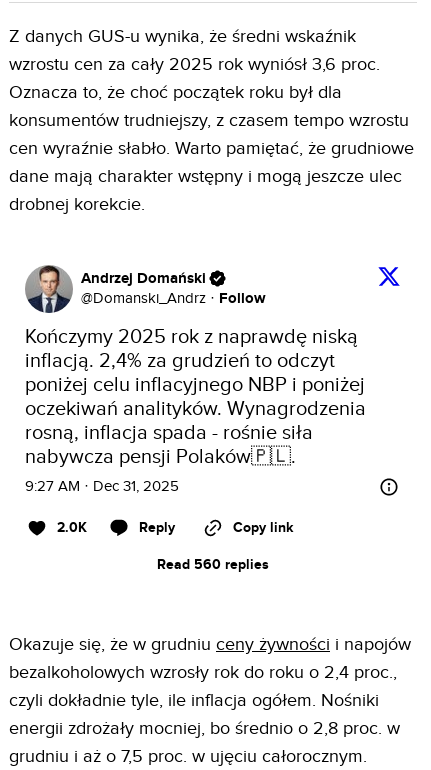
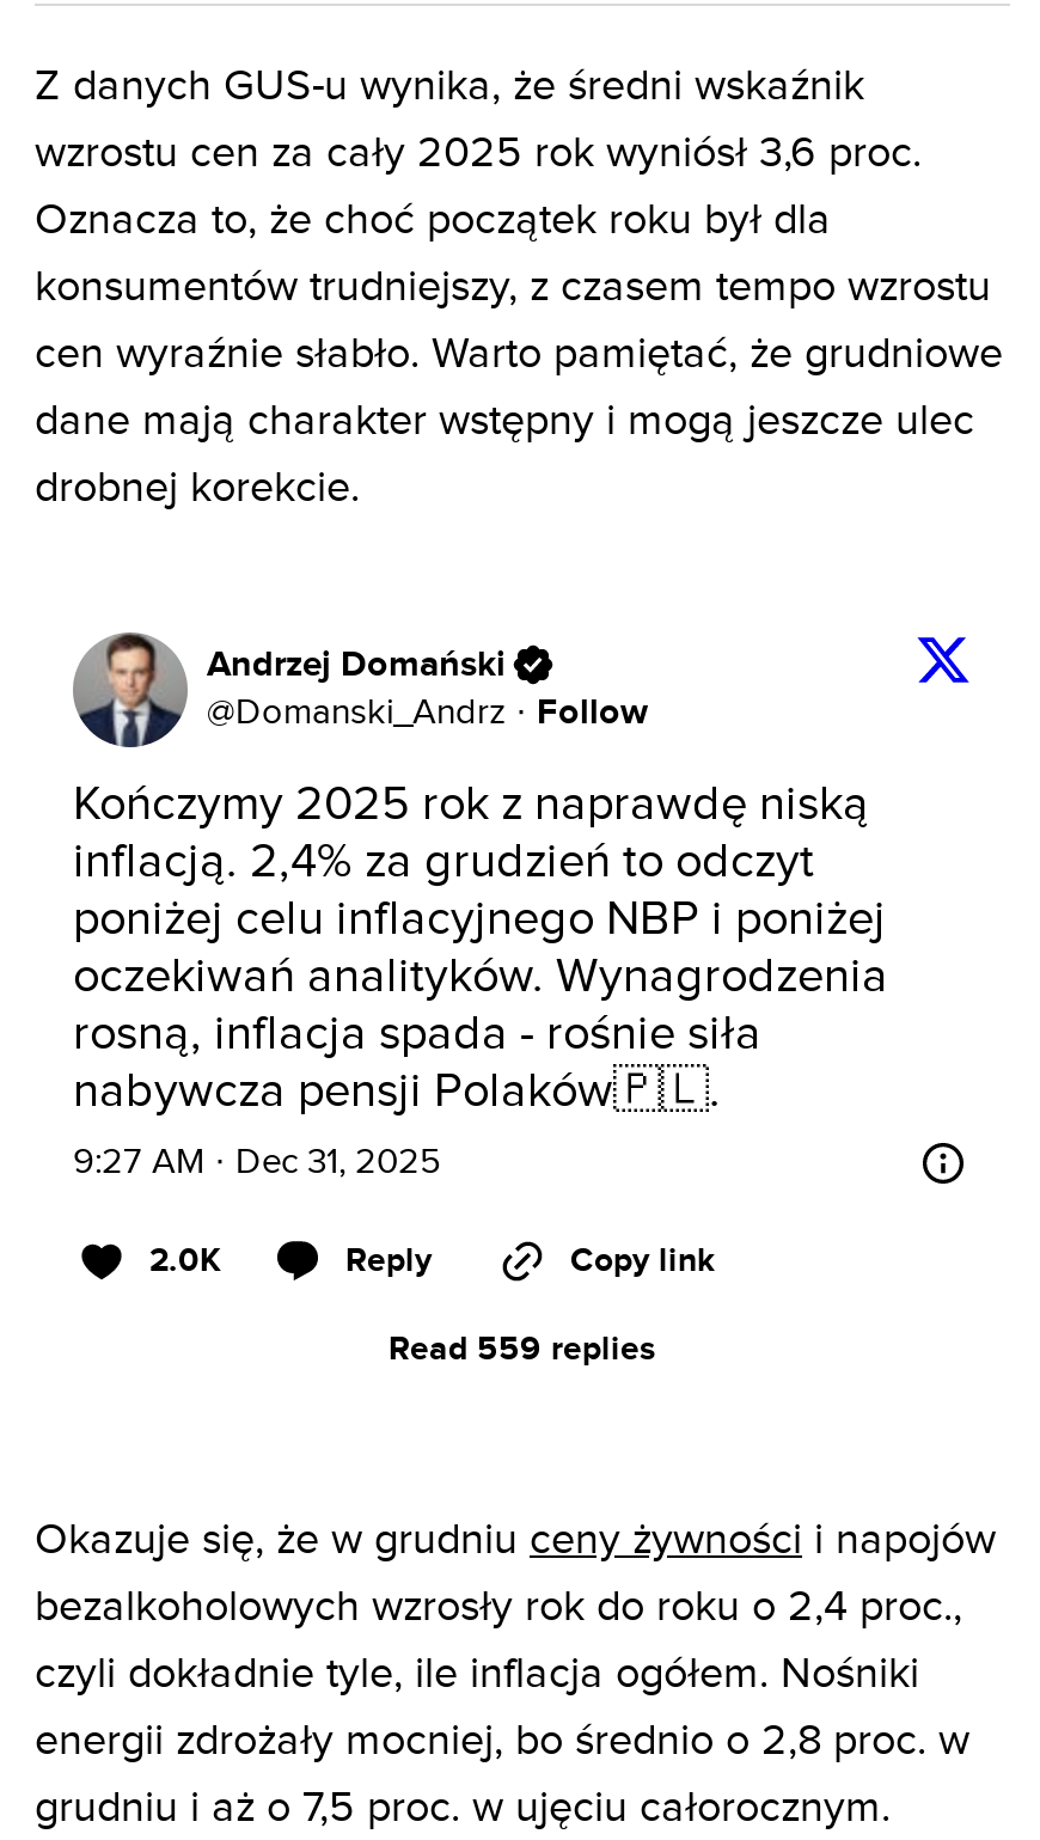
- Read 560 replies
+ Read 559 replies
